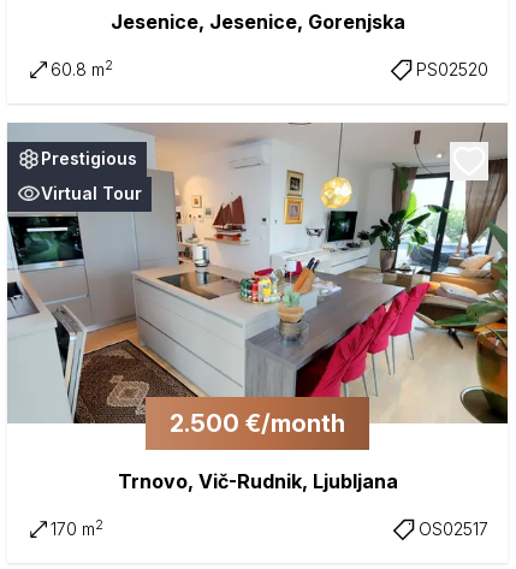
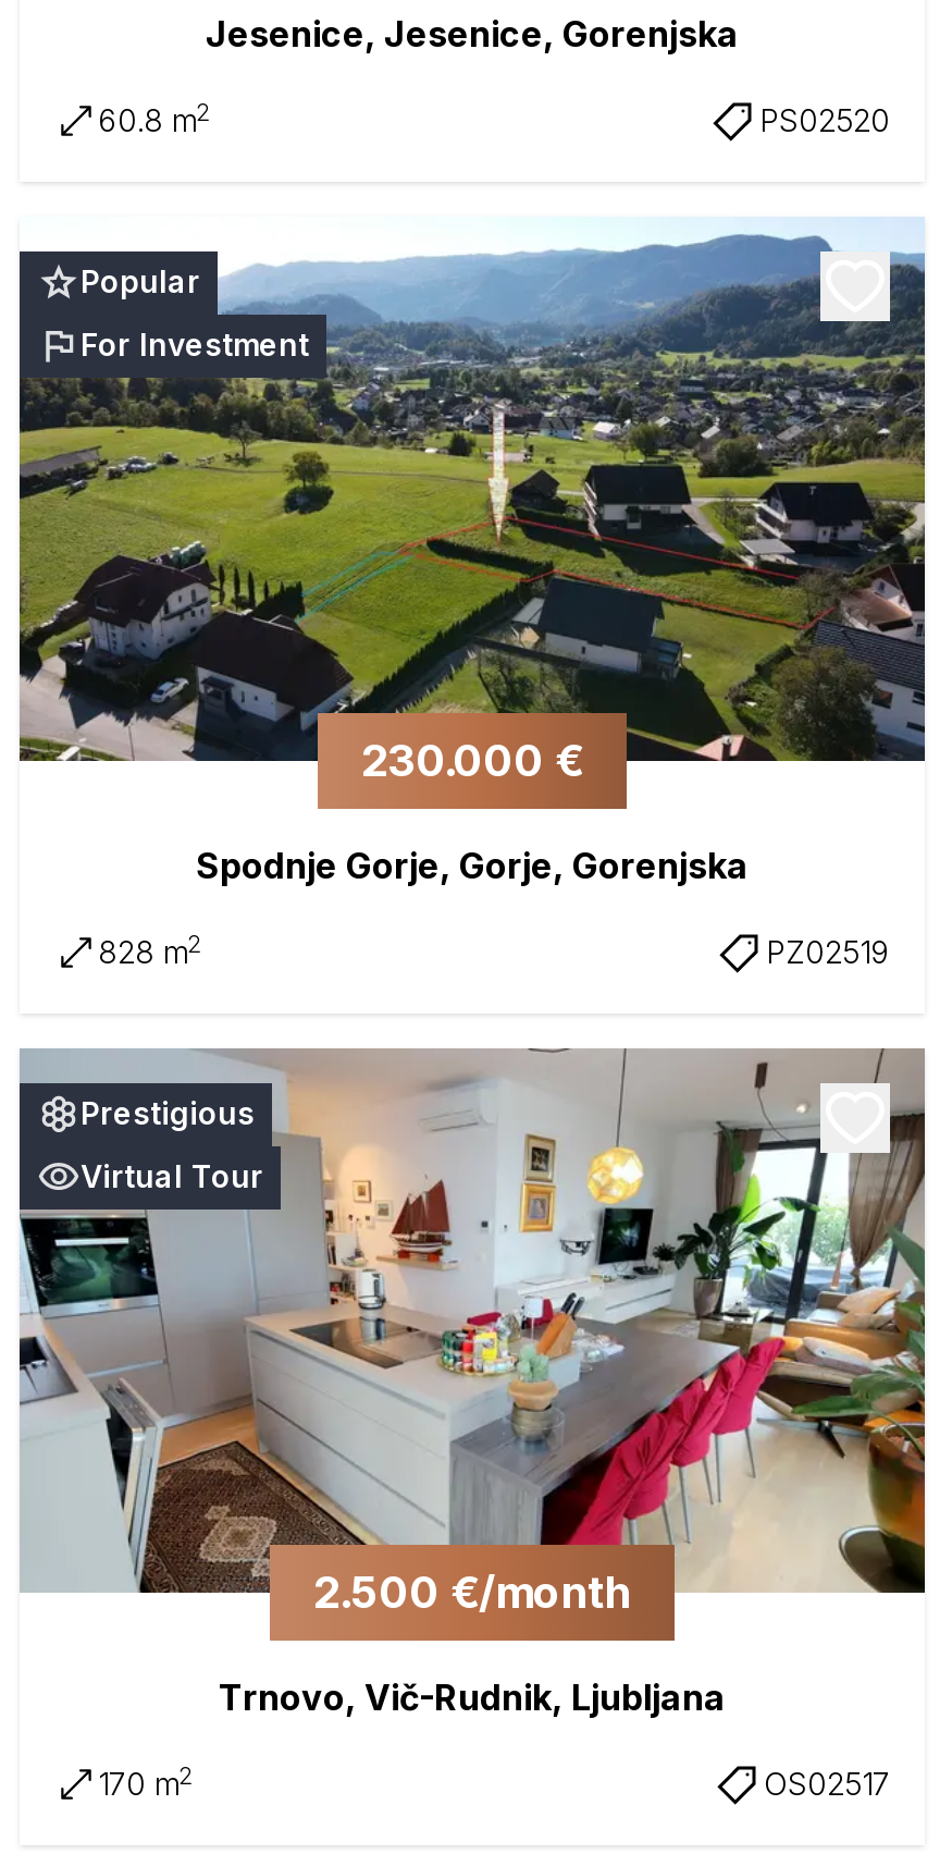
+ [image]
+ Popular
+ For Investment

+ 230.000 €
+ Spodnje Gorje, Gorje, Gorenjska
+ 828 m2
+ PZ02519
